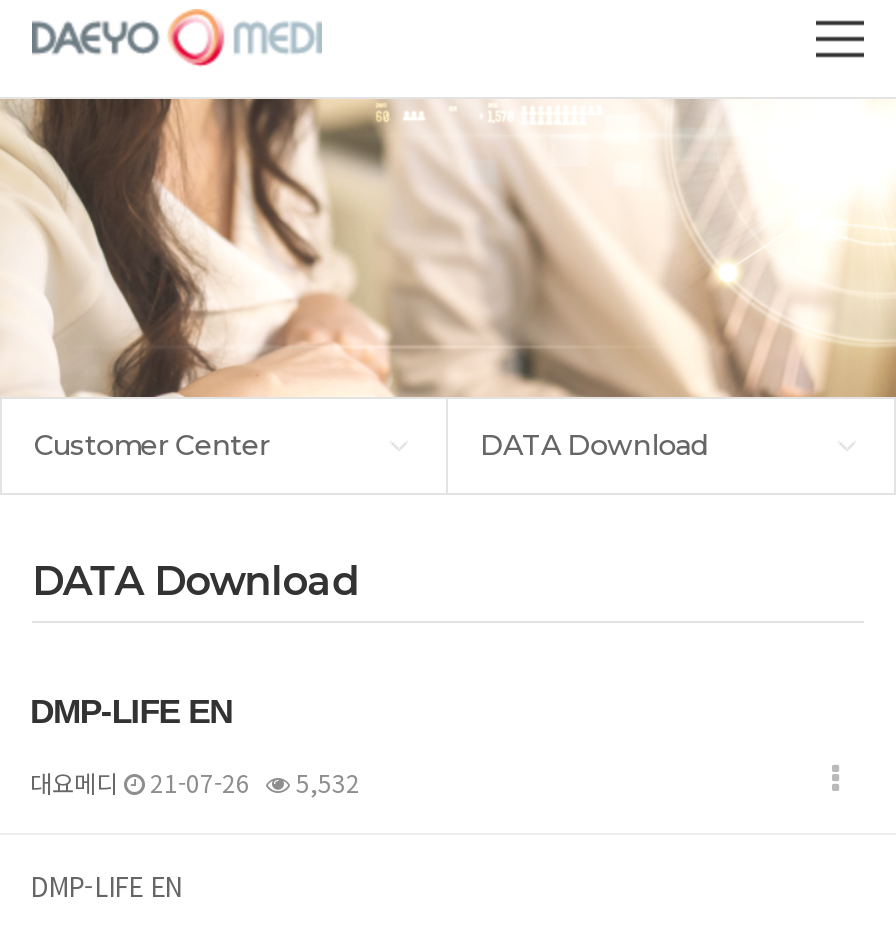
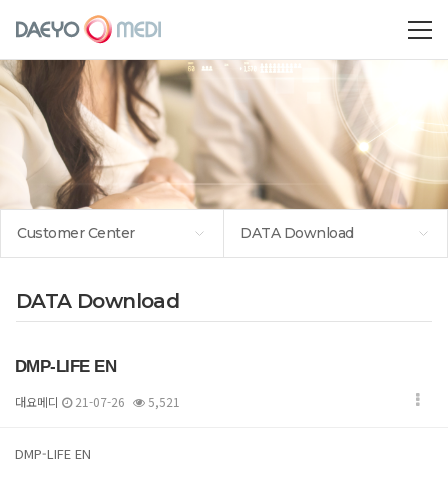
- 대요메디 21-07-26 5,532
+ 대요메디 21-07-26 5,521
